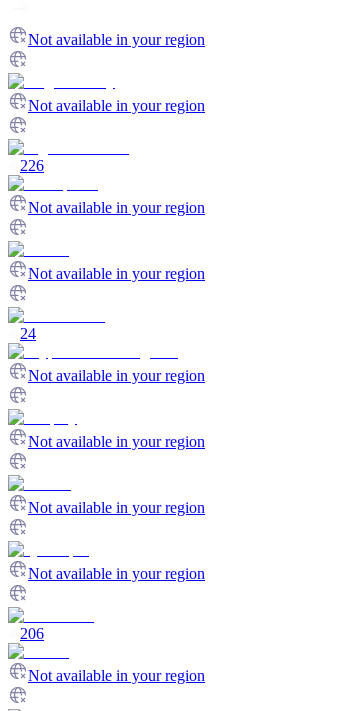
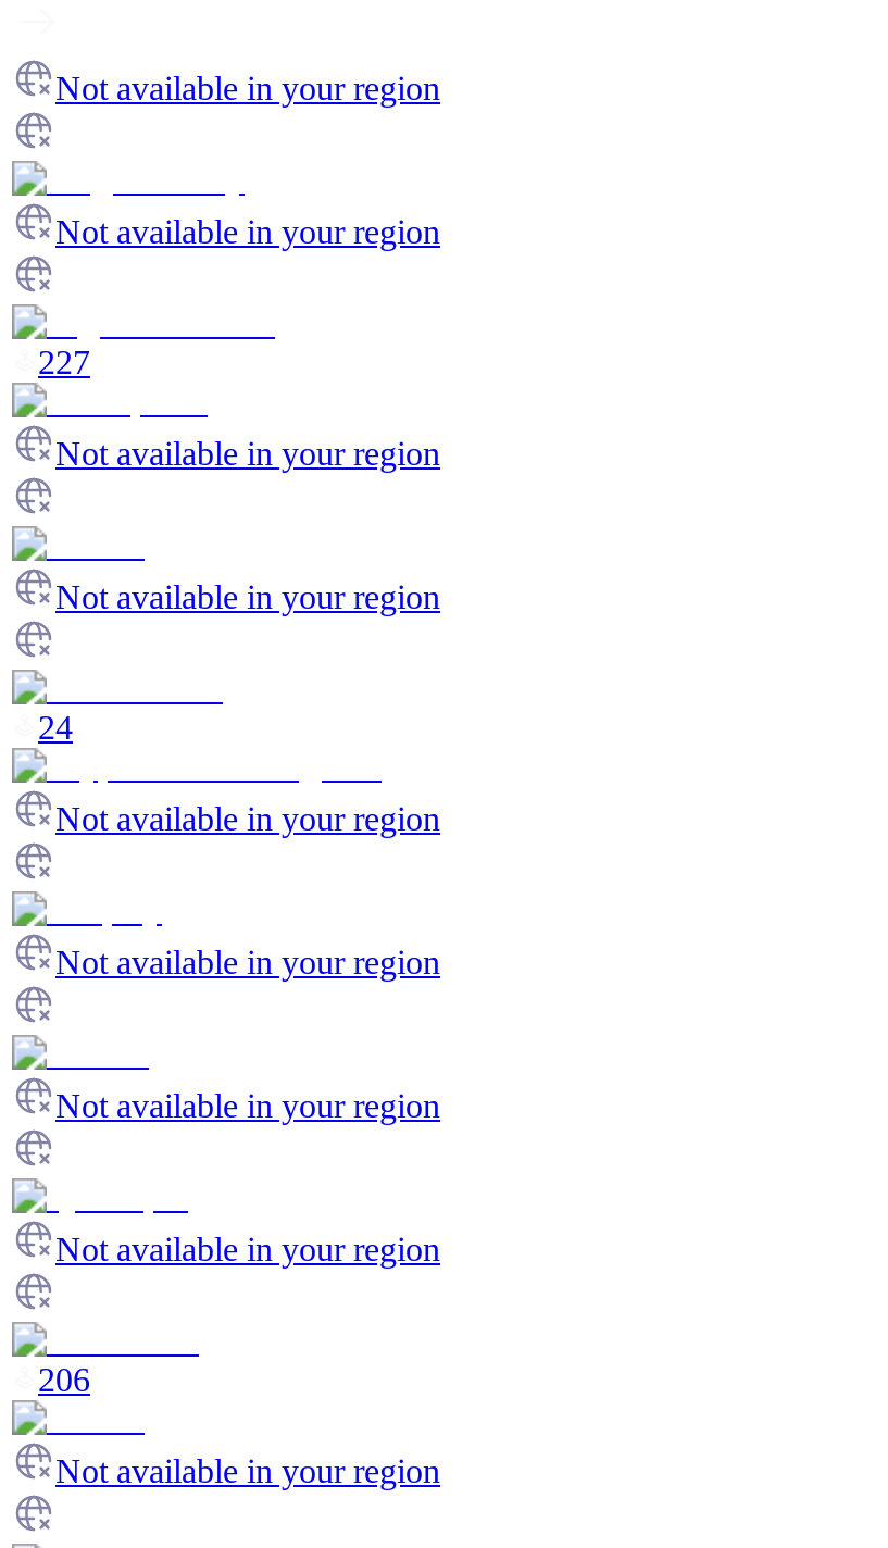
- 226
+ 227
